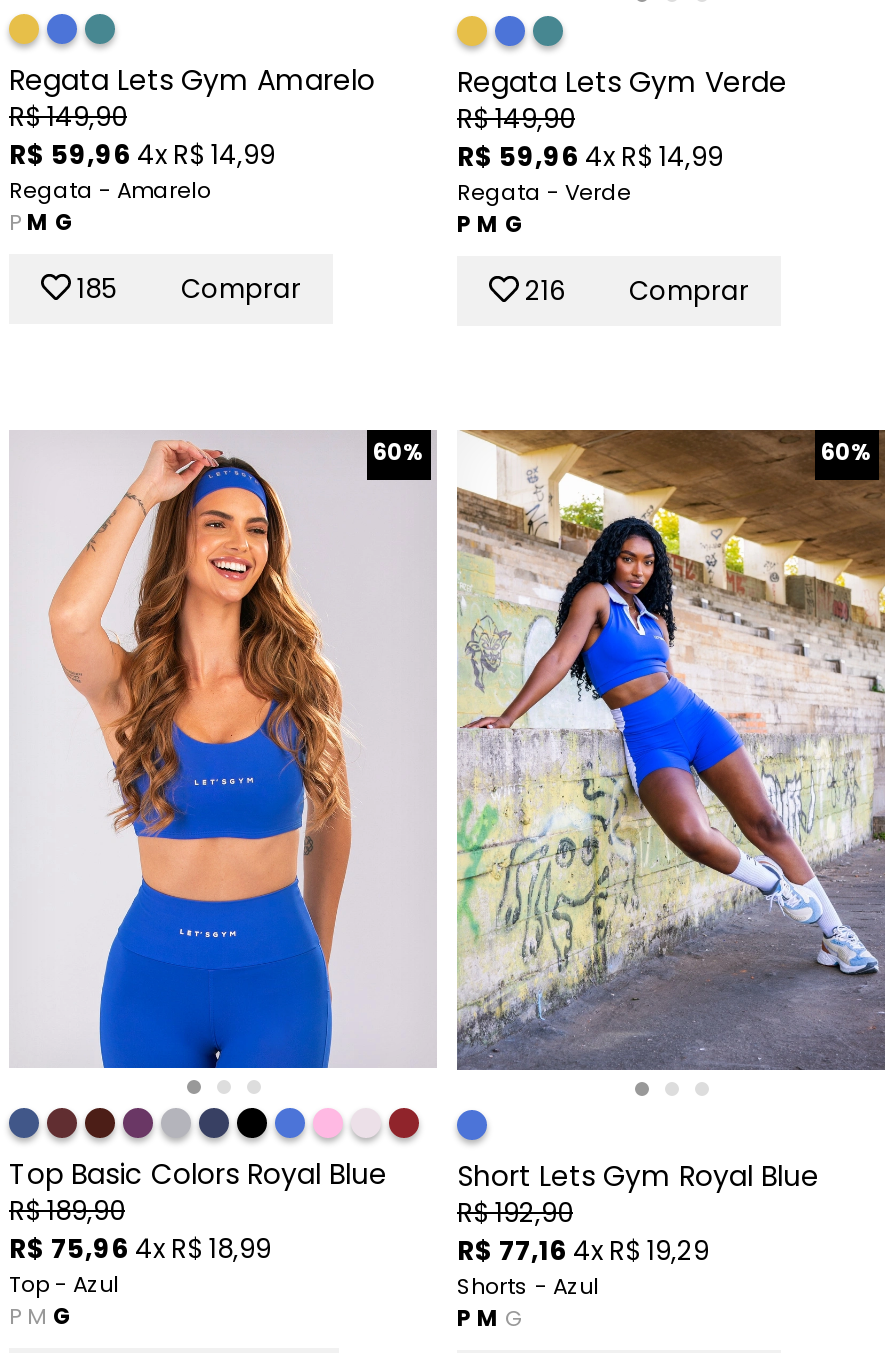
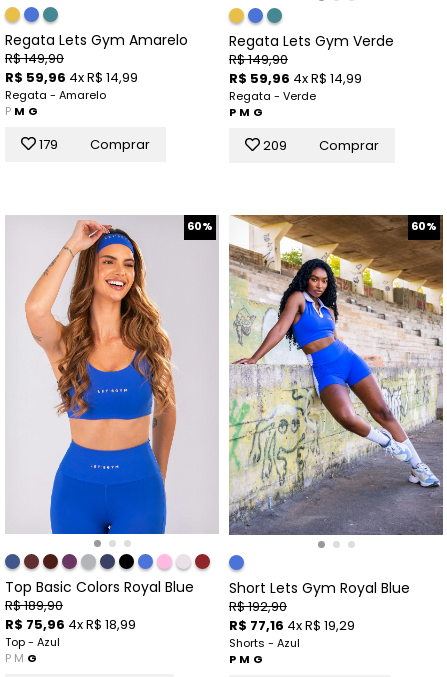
- 185 Comprar
+ 179 Comprar

- 216 Comprar
+ 209 Comprar
